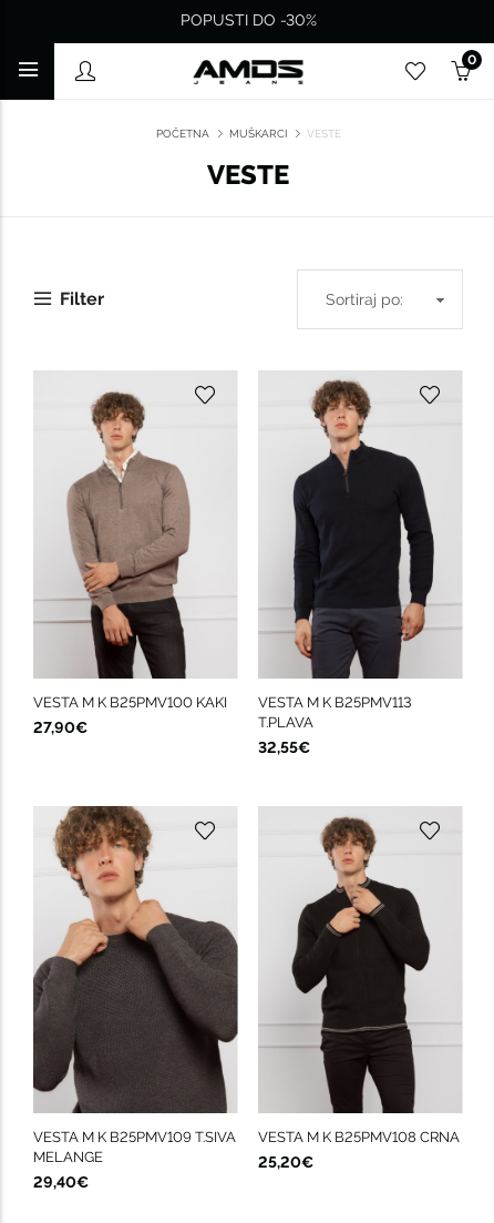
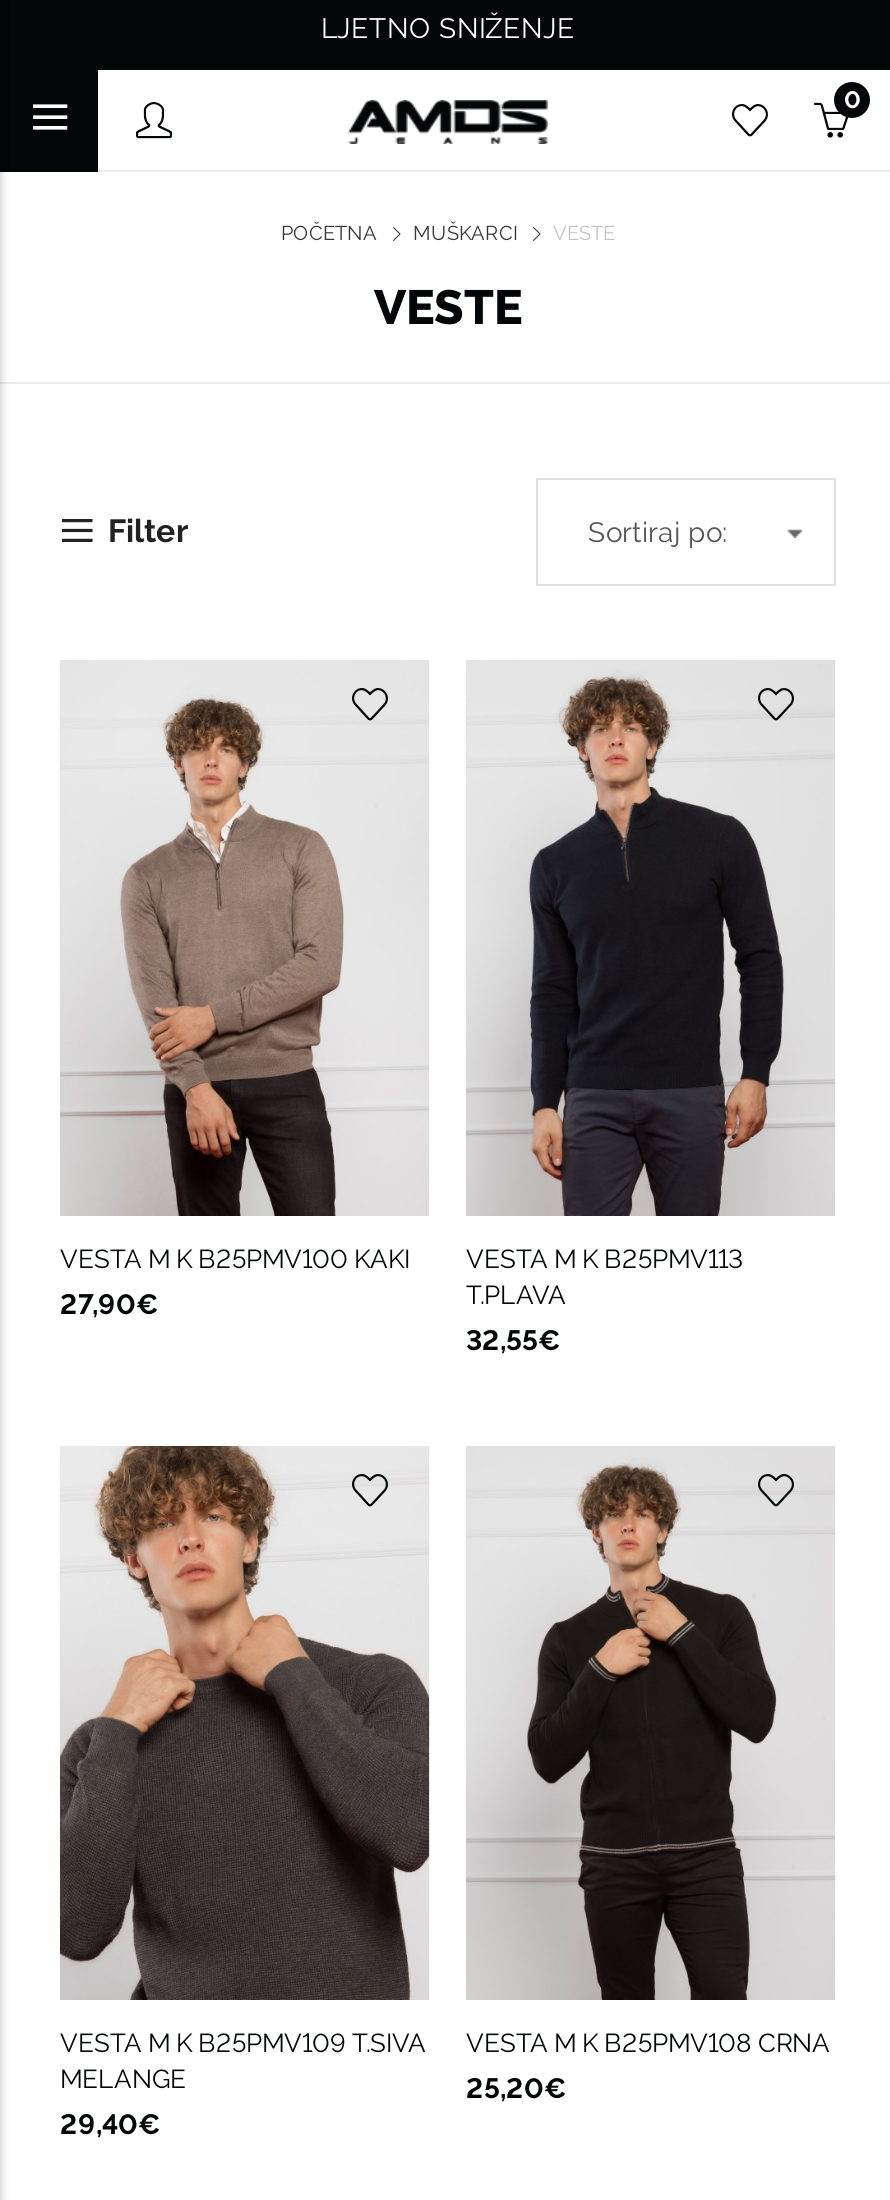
- POPUSTI DO -30%
+ LJETNO SNIŽENJE
